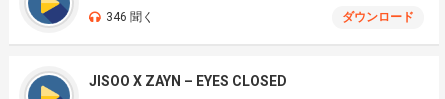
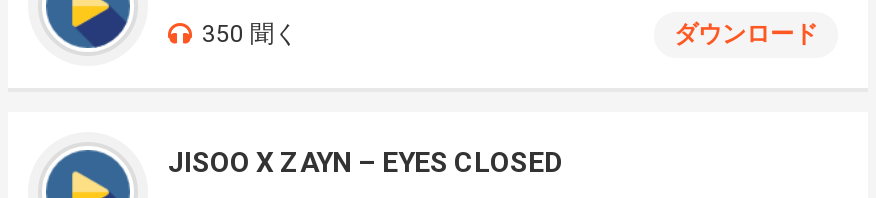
- 346 聞く
+ 350 聞く
